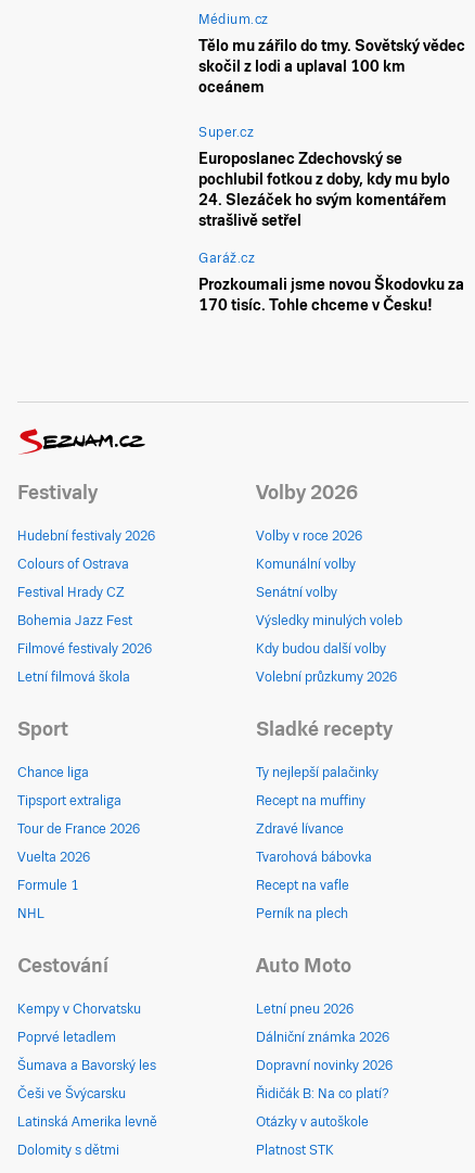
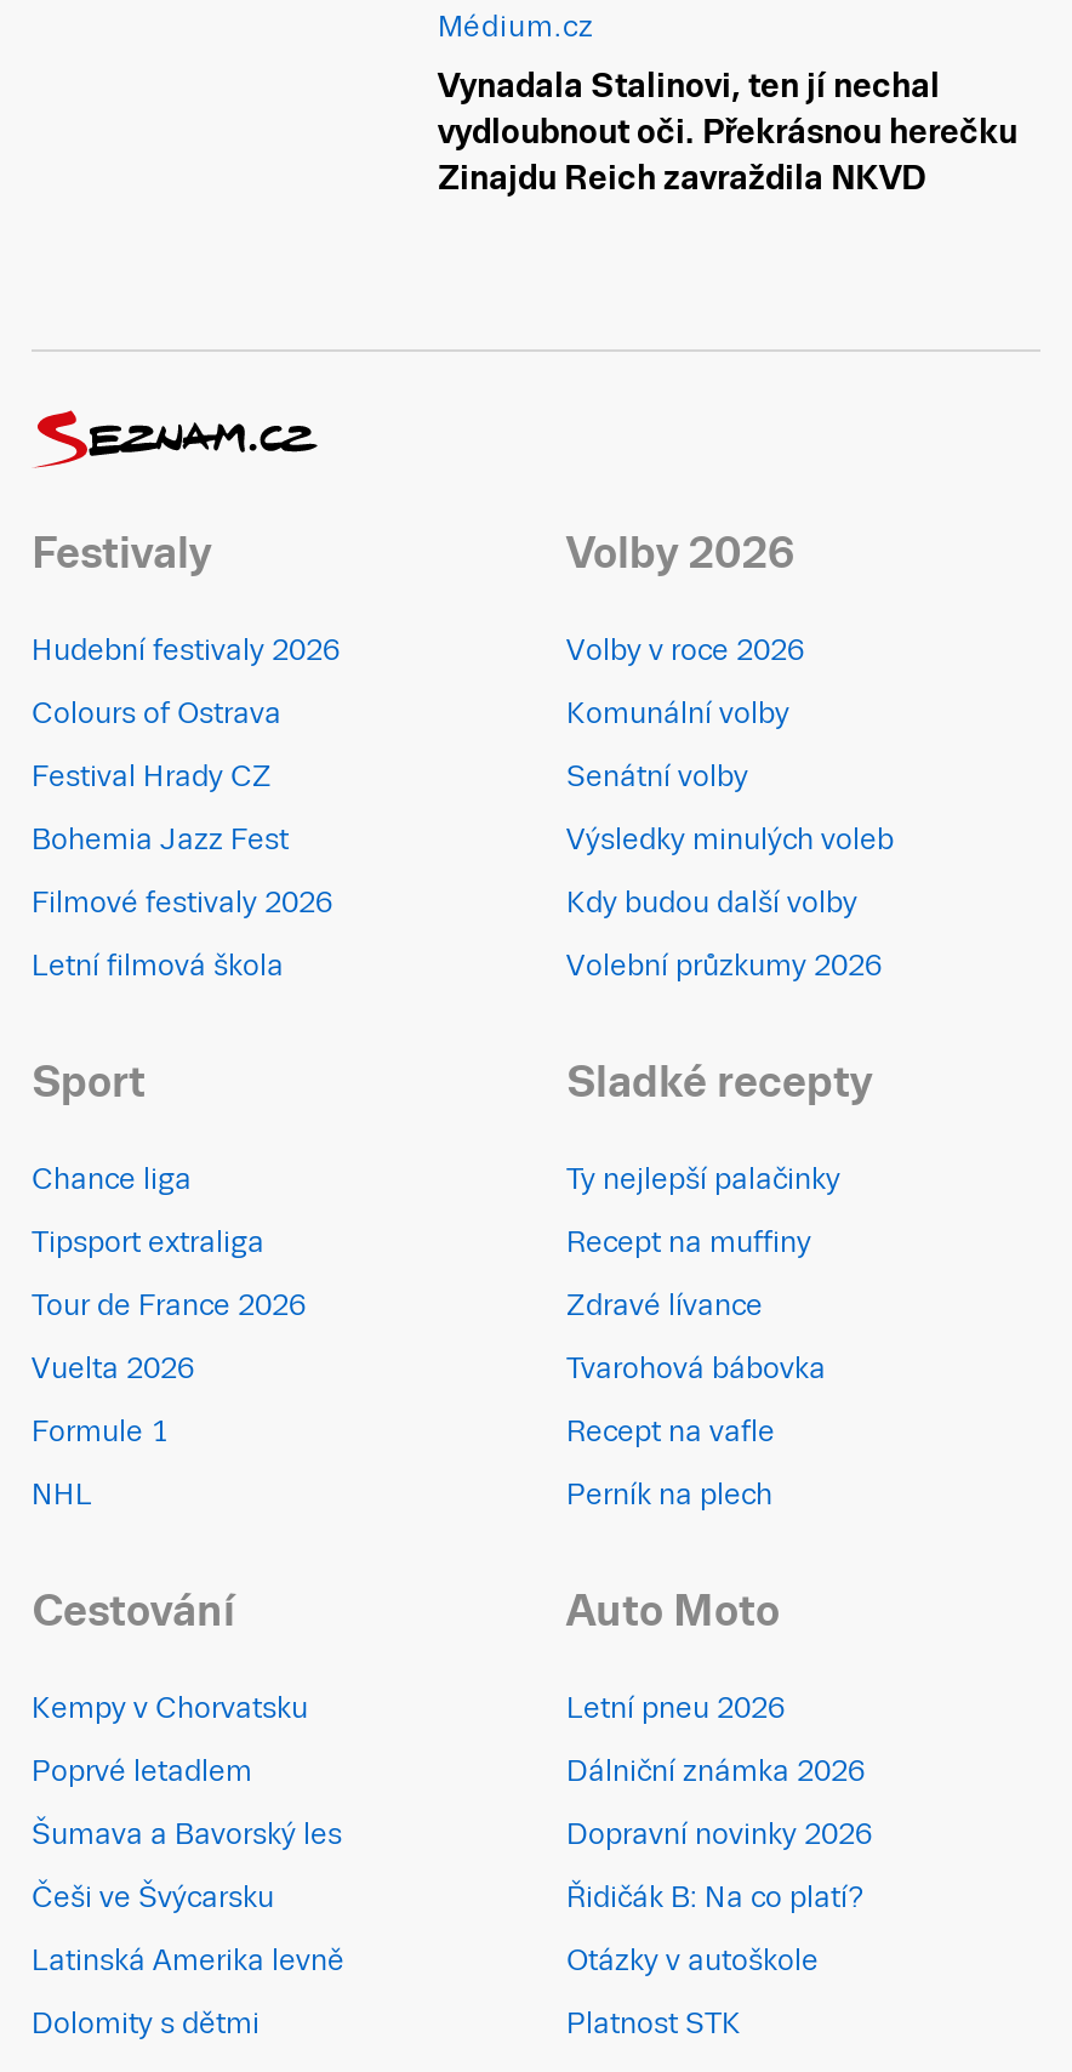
- Tělo mu zářilo do tmy. Sovětský vědec
- skočil z lodi a uplaval 100 km
- oceánem
- Super.cz
- Europoslanec Zdechovský se
- pochlubil fotkou z doby, kdy mu bylo
- 24. Slezáček ho svým komentářem
- strašlivě setřel
- Garáž.cz
- Prozkoumali jsme novou Škodovku za
- 170 tisíc. Tohle chceme v Česku!
+ Vynadala Stalinovi, ten jí nechal
+ vydloubnout oči. Překrásnou herečku
+ Zinajdu Reich zavraždila NKVD
